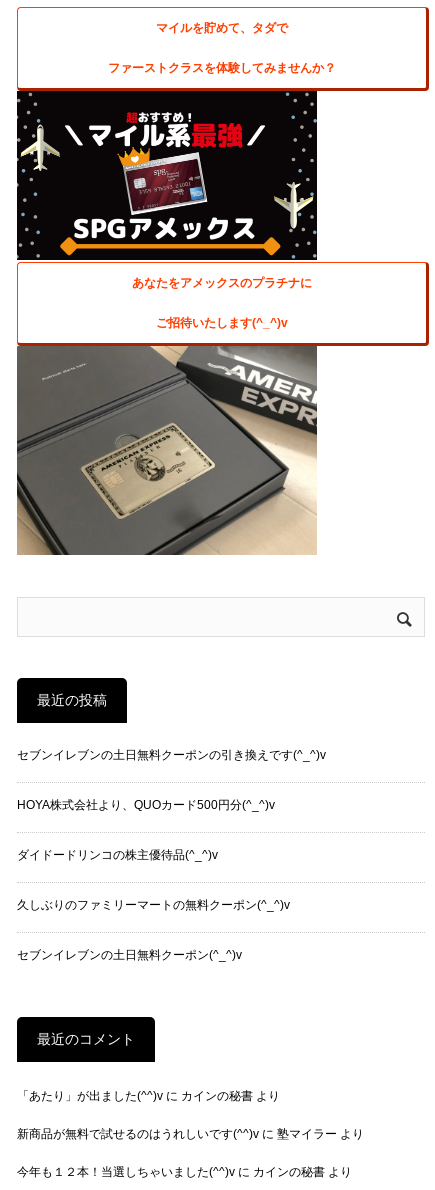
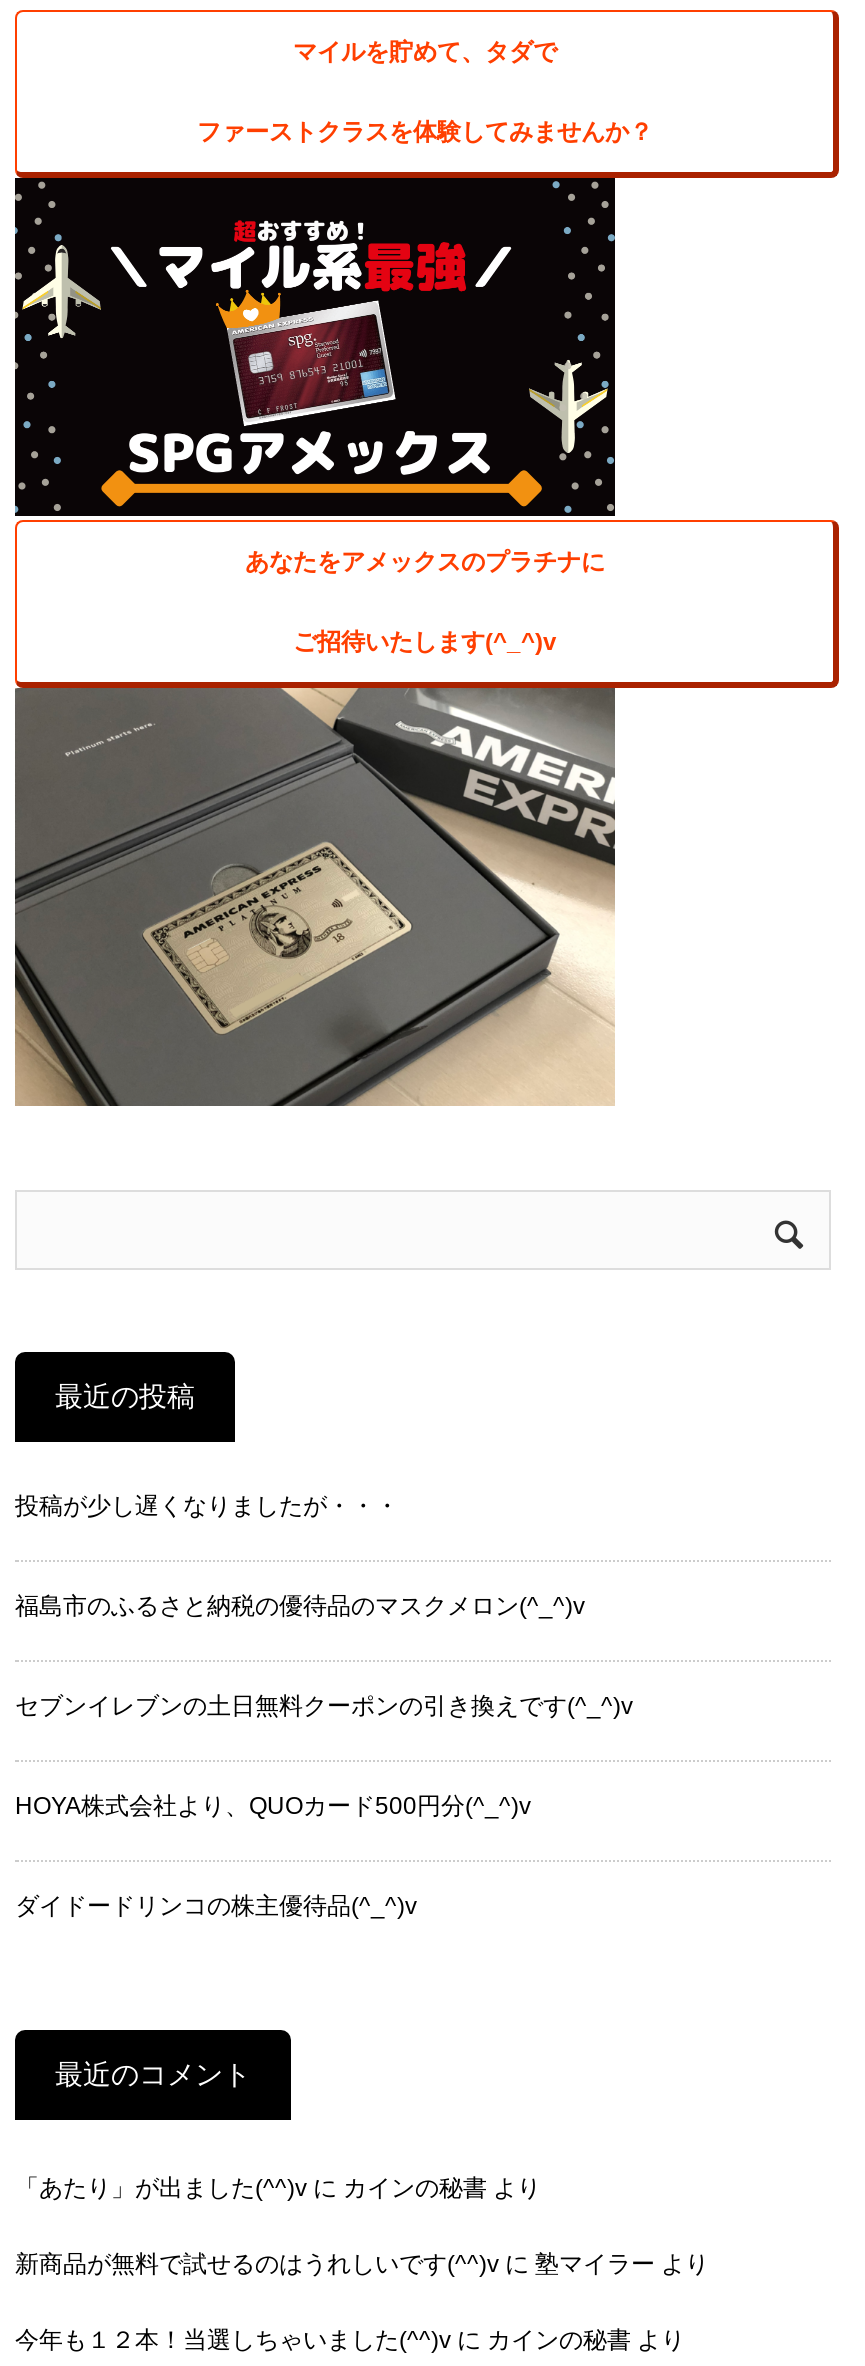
+ 投稿が少し遅くなりましたが・・・

+ 福島市のふるさと納税の優待品のマスクメロン(^_^)v

moved down: セブンイレブンの土日無料クーポンの引き換えです(^_^)v | HOYA株式会社より、QUOカード500円分(^_^)v | ダイドードリンコの株主優待品(^_^)v

- 久しぶりのファミリーマートの無料クーポン(^_^)v

- セブンイレブンの土日無料クーポン(^_^)v
